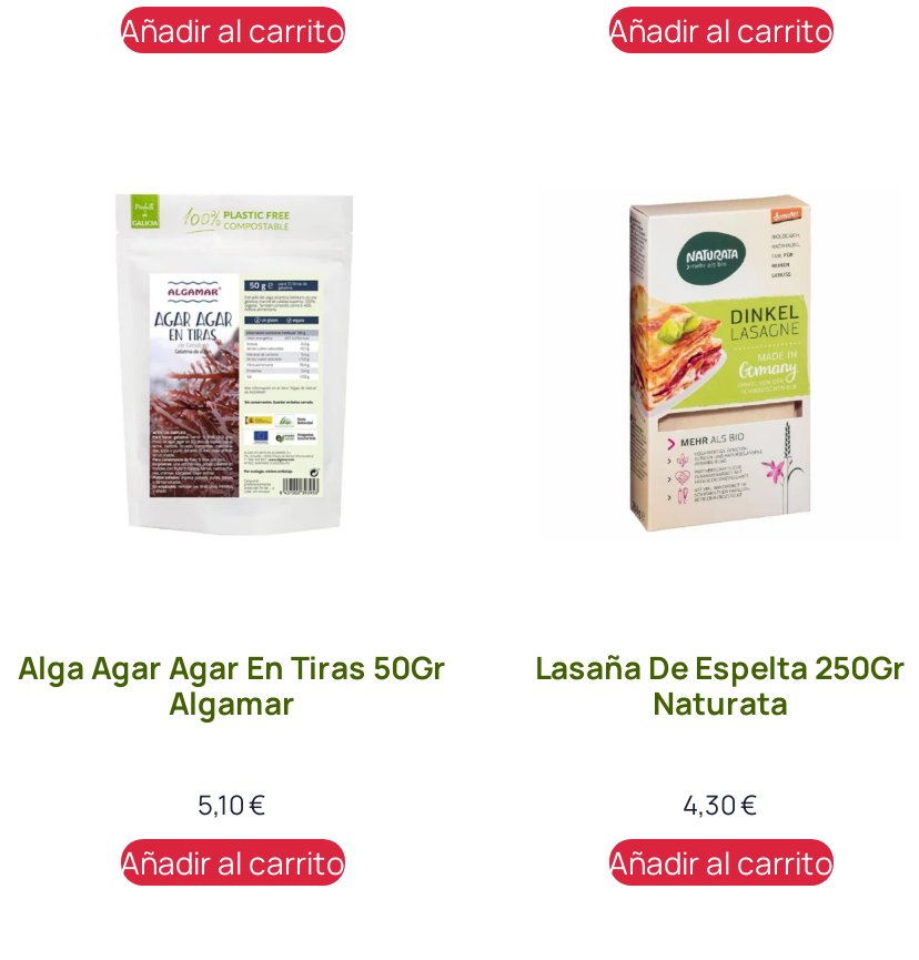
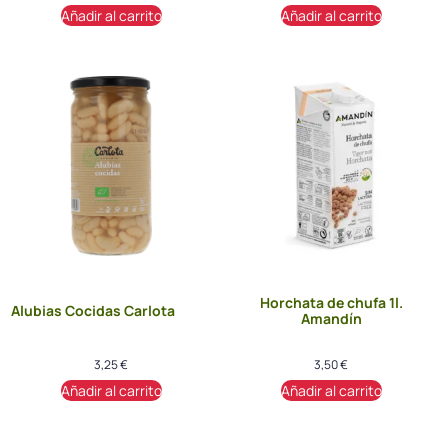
- [image]
+ [image]

- [image]
+ [image]

- Alga Agar Agar En Tiras 50Gr
- Algamar
+ Alubias Cocidas Carlota

- Lasaña De Espelta 250Gr
- Naturata
+ Horchata de chufa 1l.
+ Amandín

- 5,10 €
+ 3,25 €

- 4,30 €
+ 3,50 €
